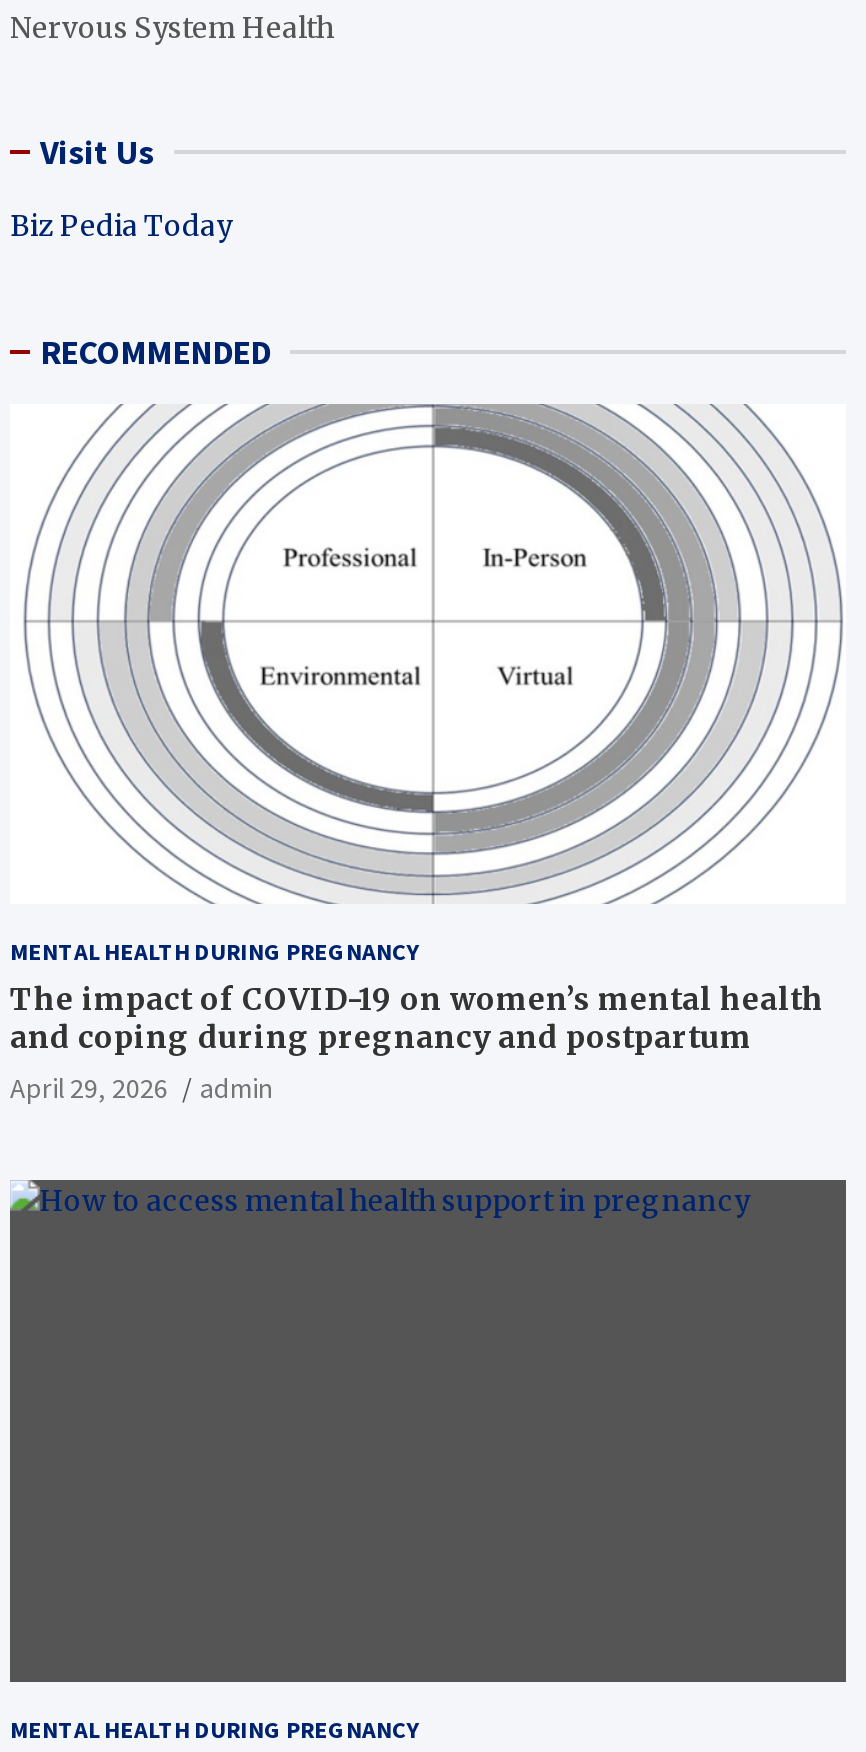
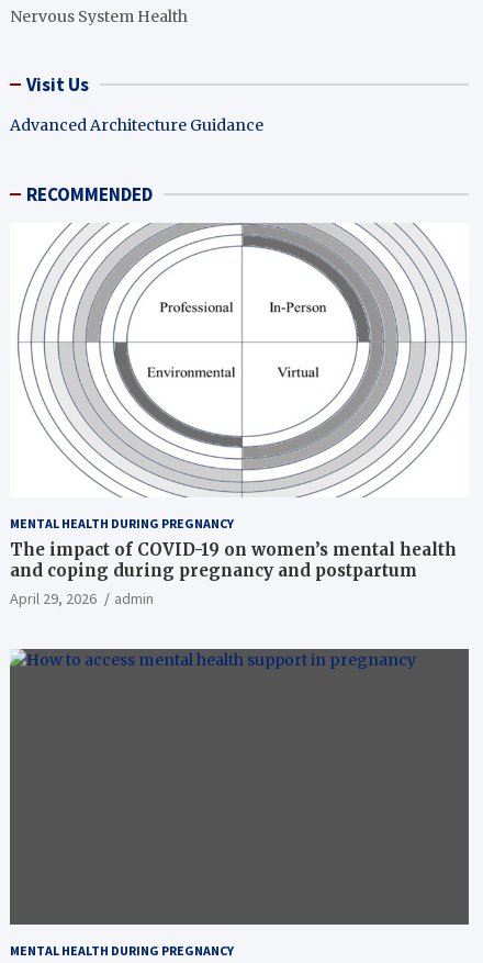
- Biz Pedia Today
+ Advanced Architecture Guidance
